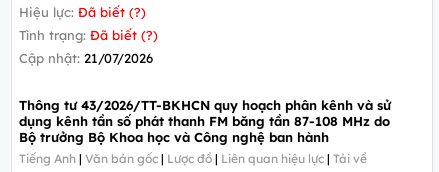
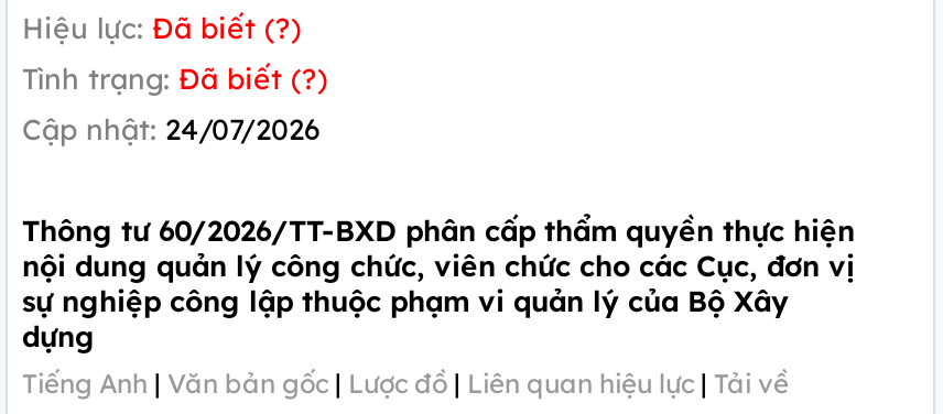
- Cập nhật: 21/07/2026
+ Cập nhật: 24/07/2026

- Thông tư 43/2026/TT-BKHCN quy hoạch phân kênh và sử
- dụng kênh tần số phát thanh FM băng tần 87-108 MHz do
- Bộ trưởng Bộ Khoa học và Công nghệ ban hành
+ Thông tư 60/2026/TT-BXD phân cấp thẩm quyền thực hiện
+ nội dung quản lý công chức, viên chức cho các Cục, đơn vị
+ sự nghiệp công lập thuộc phạm vi quản lý của Bộ Xây
+ dựng
